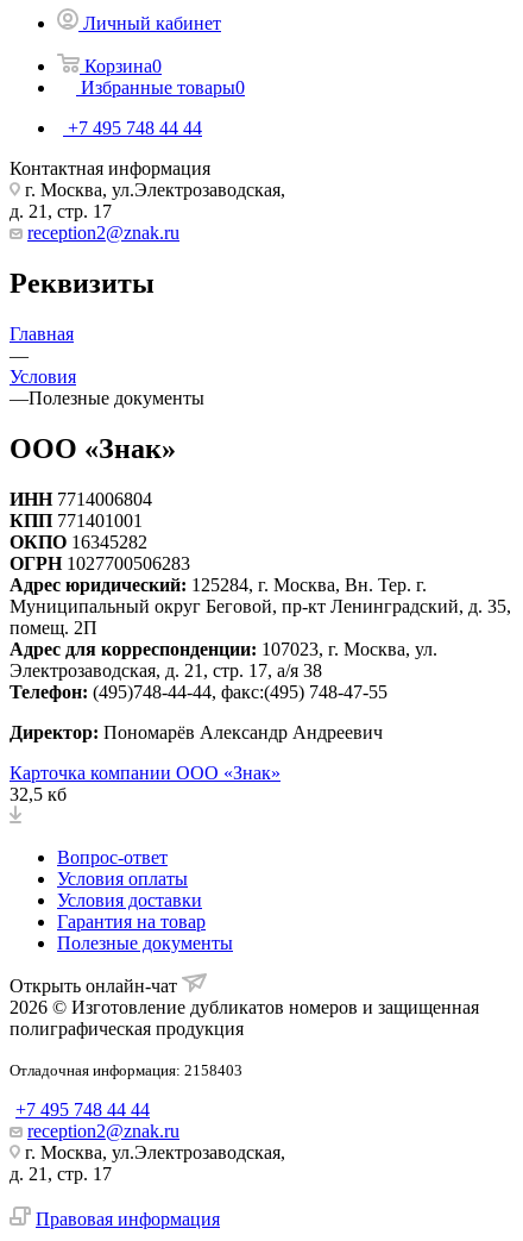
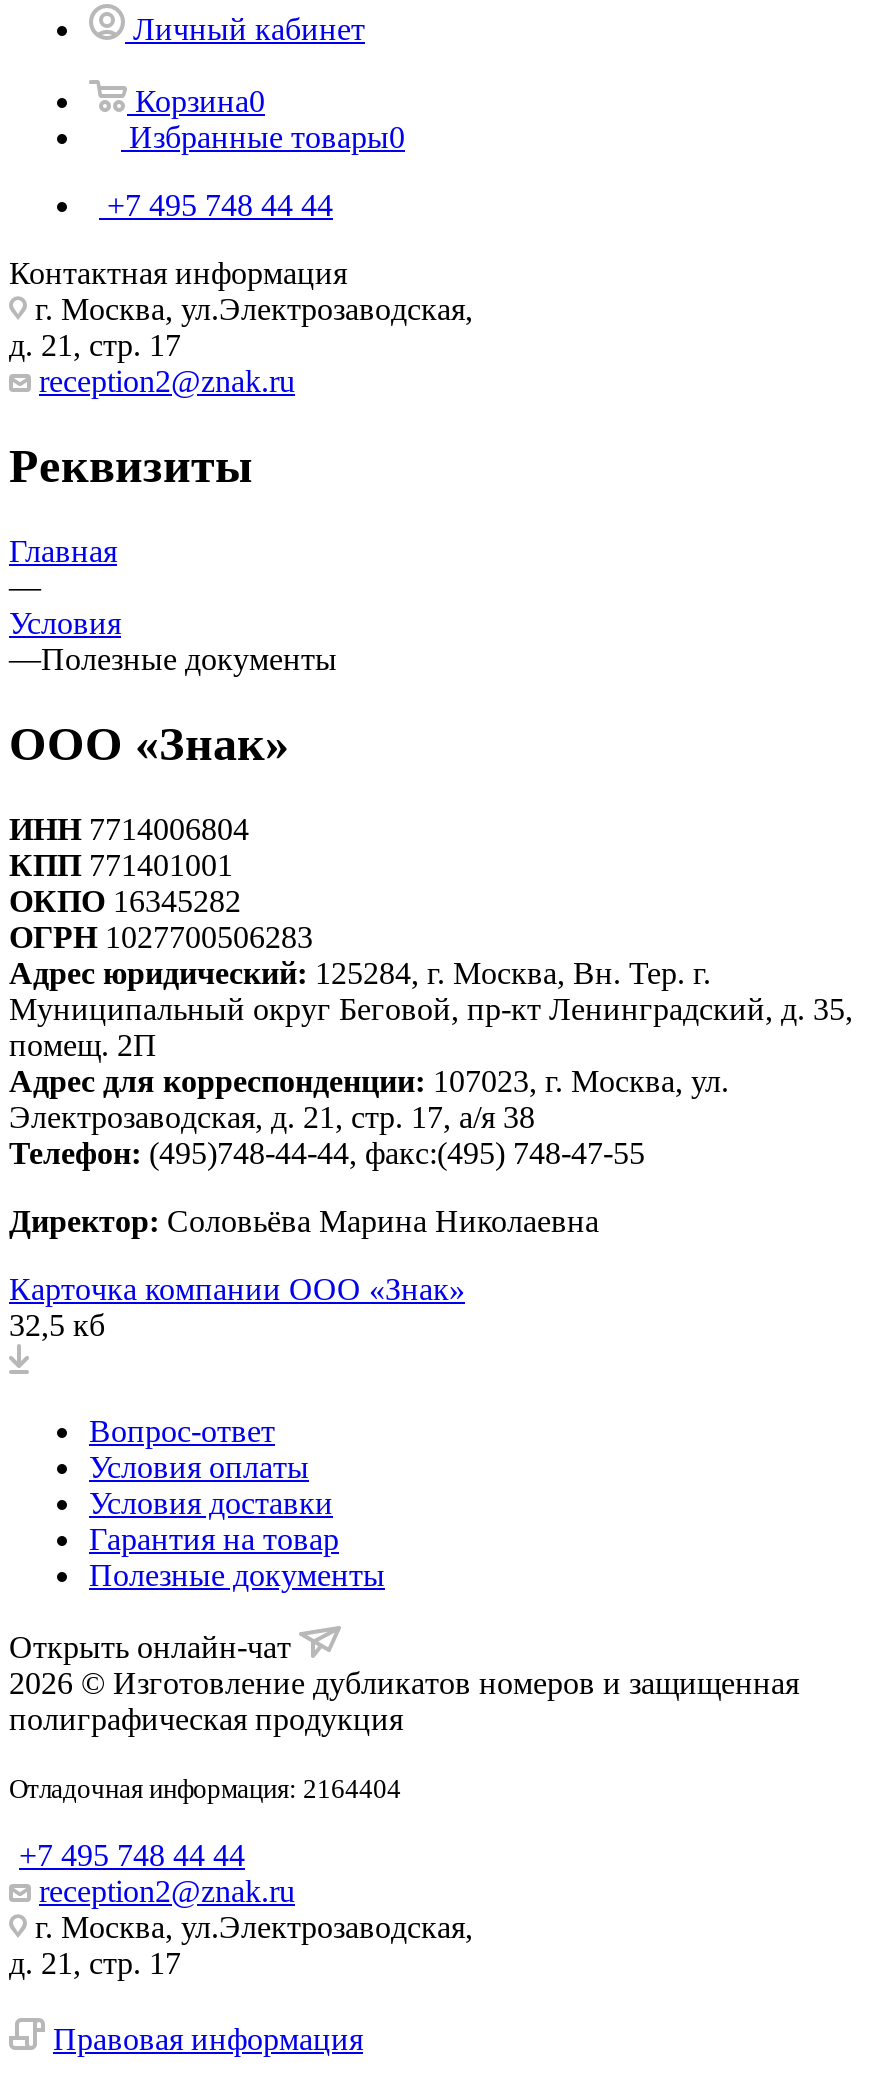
- Директор: Пономарёв Александр Андреевич
+ Директор: Соловьёва Марина Николаевна

- Отладочная информация: 2158403
+ Отладочная информация: 2164404
